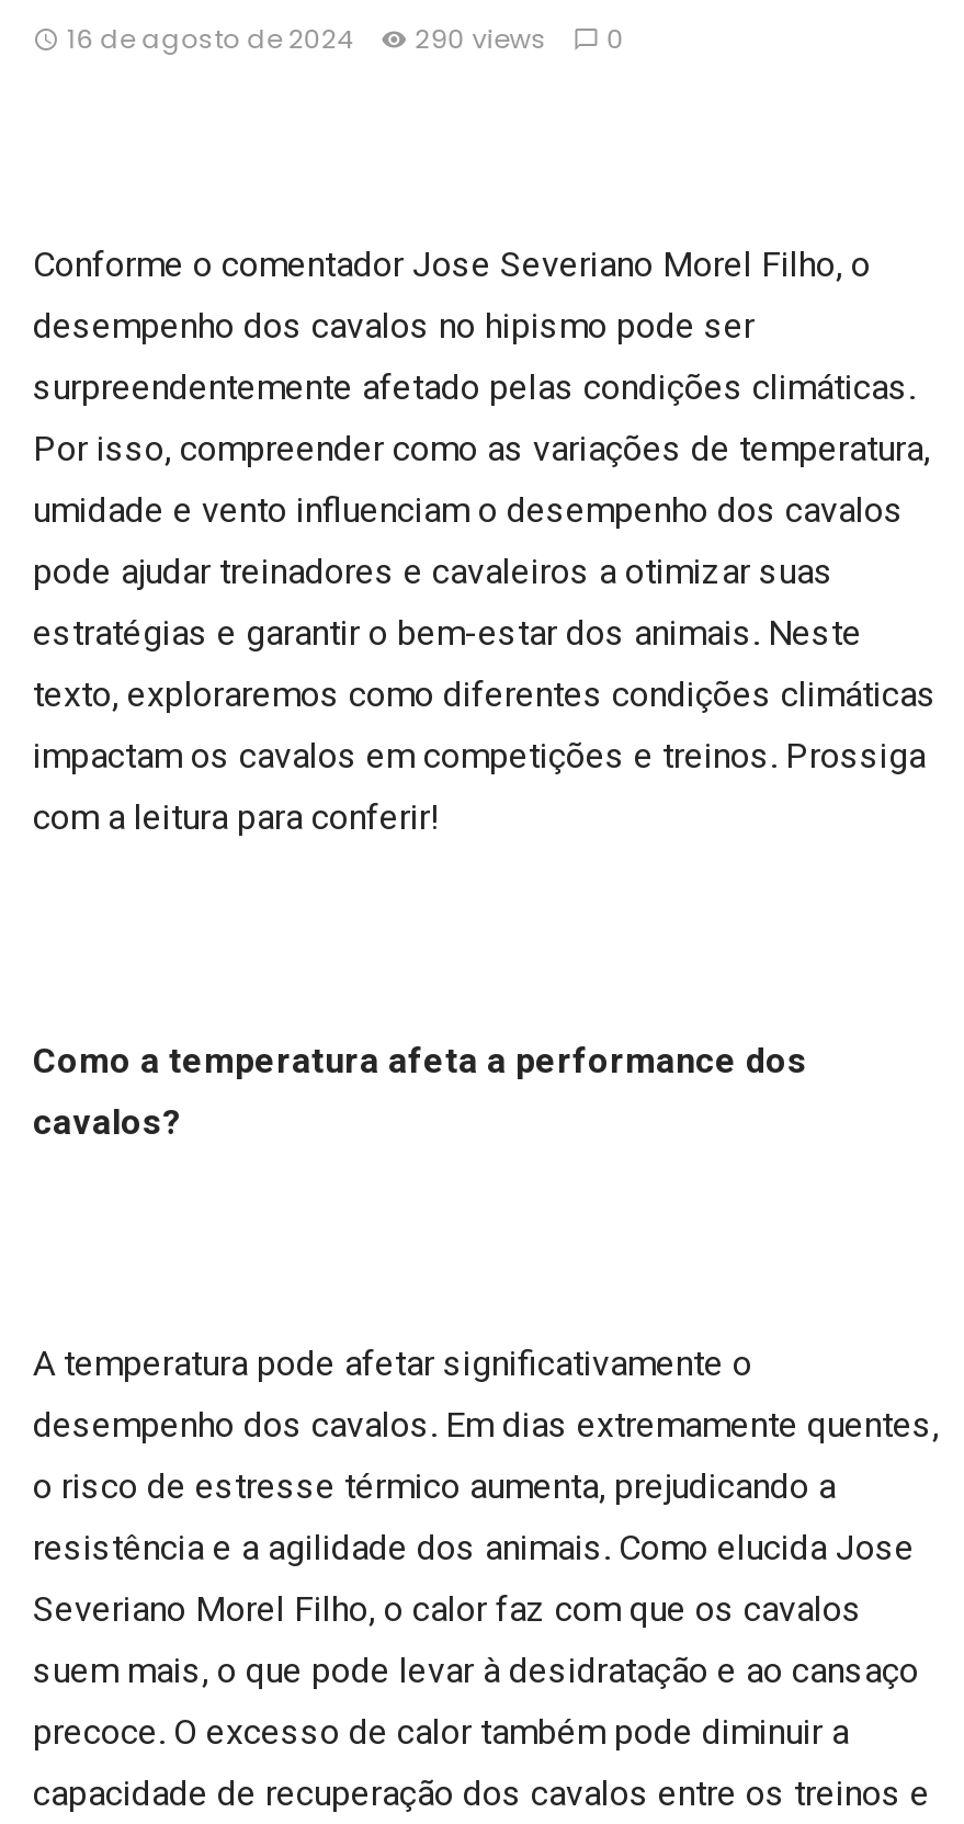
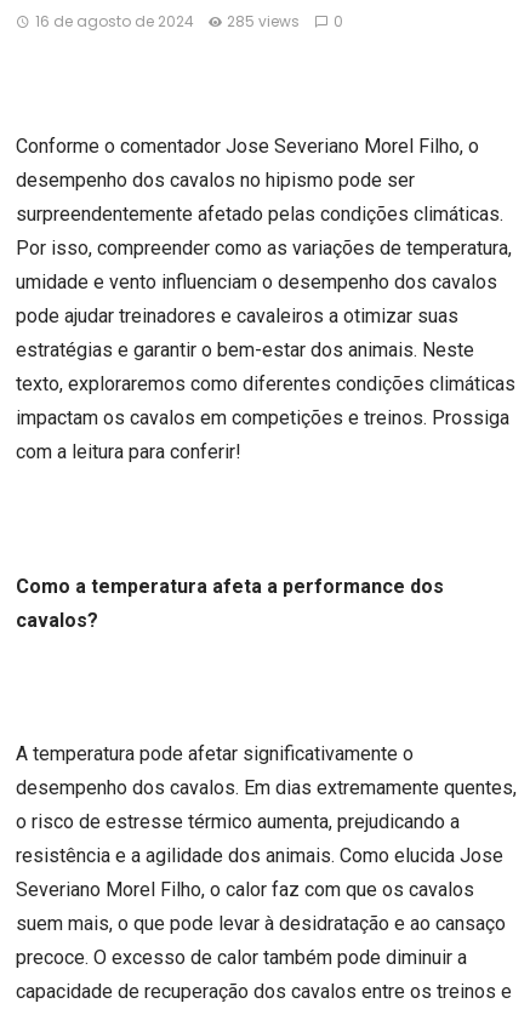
- 16 de agosto de 2024 290 views 0
+ 16 de agosto de 2024 285 views 0
